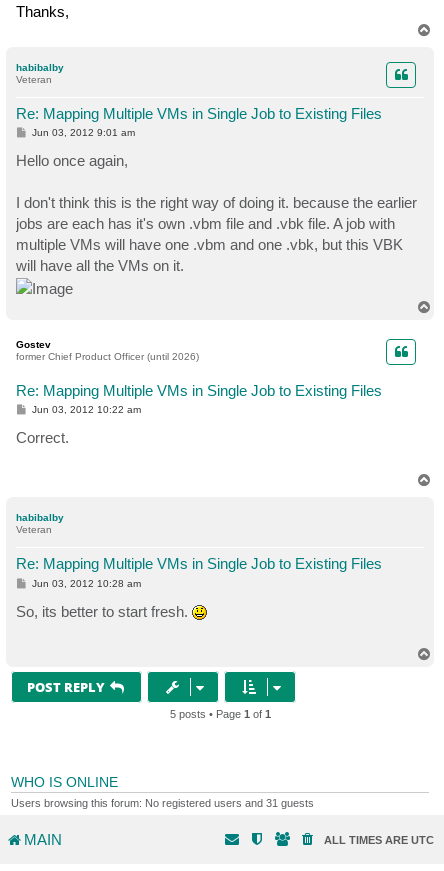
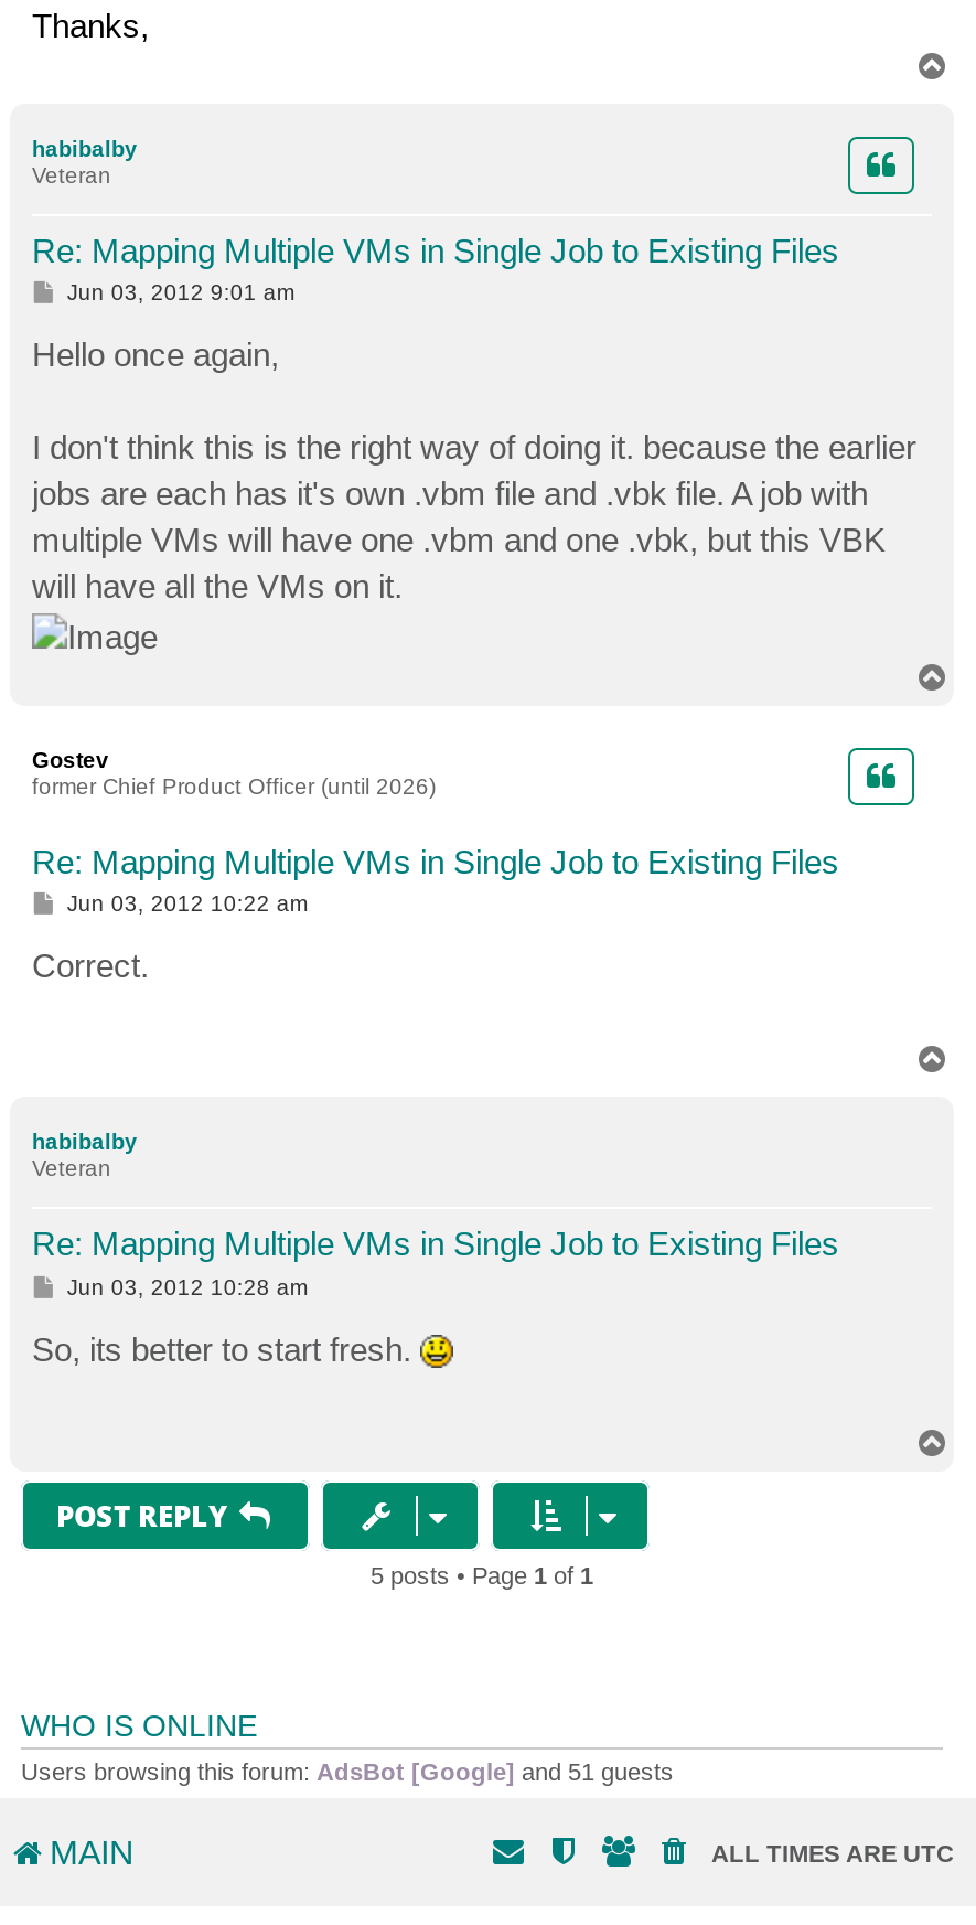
- Users browsing this forum: No registered users and 31 guests
+ Users browsing this forum: AdsBot [Google] and 51 guests
